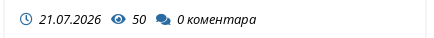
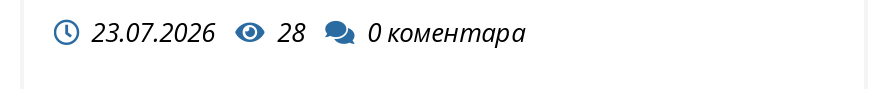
- 21.07.2026
- 50
+ 23.07.2026
+ 28
